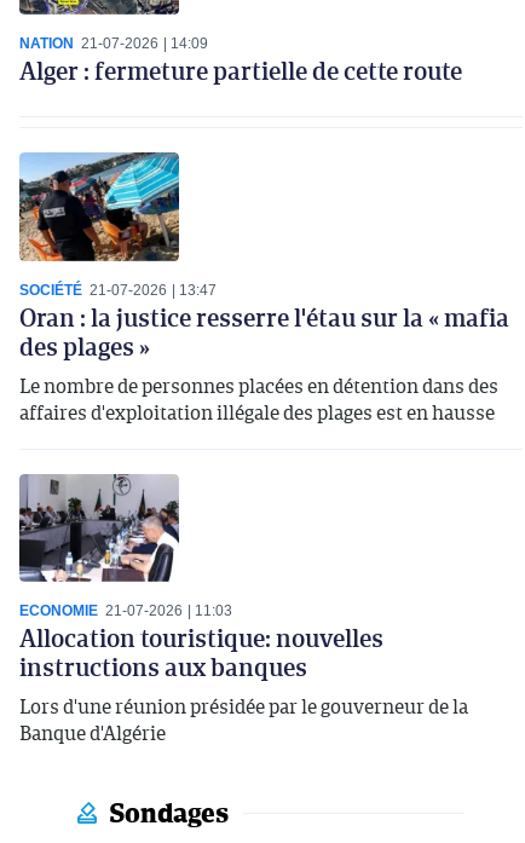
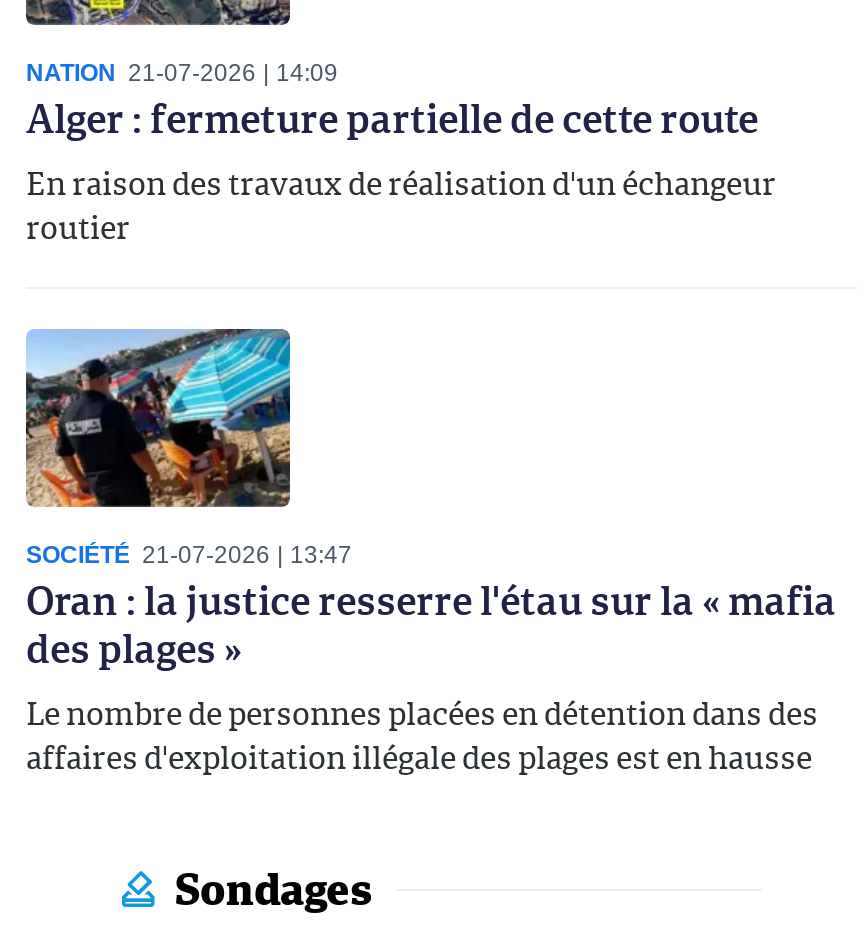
+ En raison des travaux de réalisation d'un échangeur
+ routier

moved down: [image] | SOCIÉTÉ 21-07-2026 | 13:47 | Oran : la justice resserre l'étau sur la « mafia | des plages » | Le nombre de personnes placées en détention dans des | affaires d'exploitation illégale des plages est en hausse

- [image]
- ECONOMIE 21-07-2026
- 11:03
- Allocation touristique: nouvelles
- instructions aux banques
- Lors d'une réunion présidée par le gouverneur de la
- Banque d'Algérie
